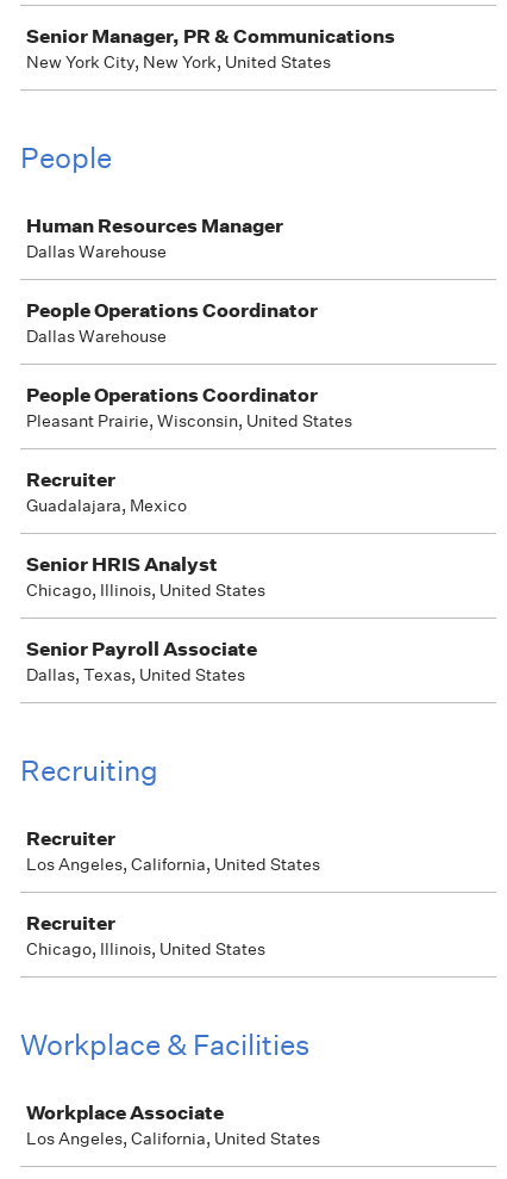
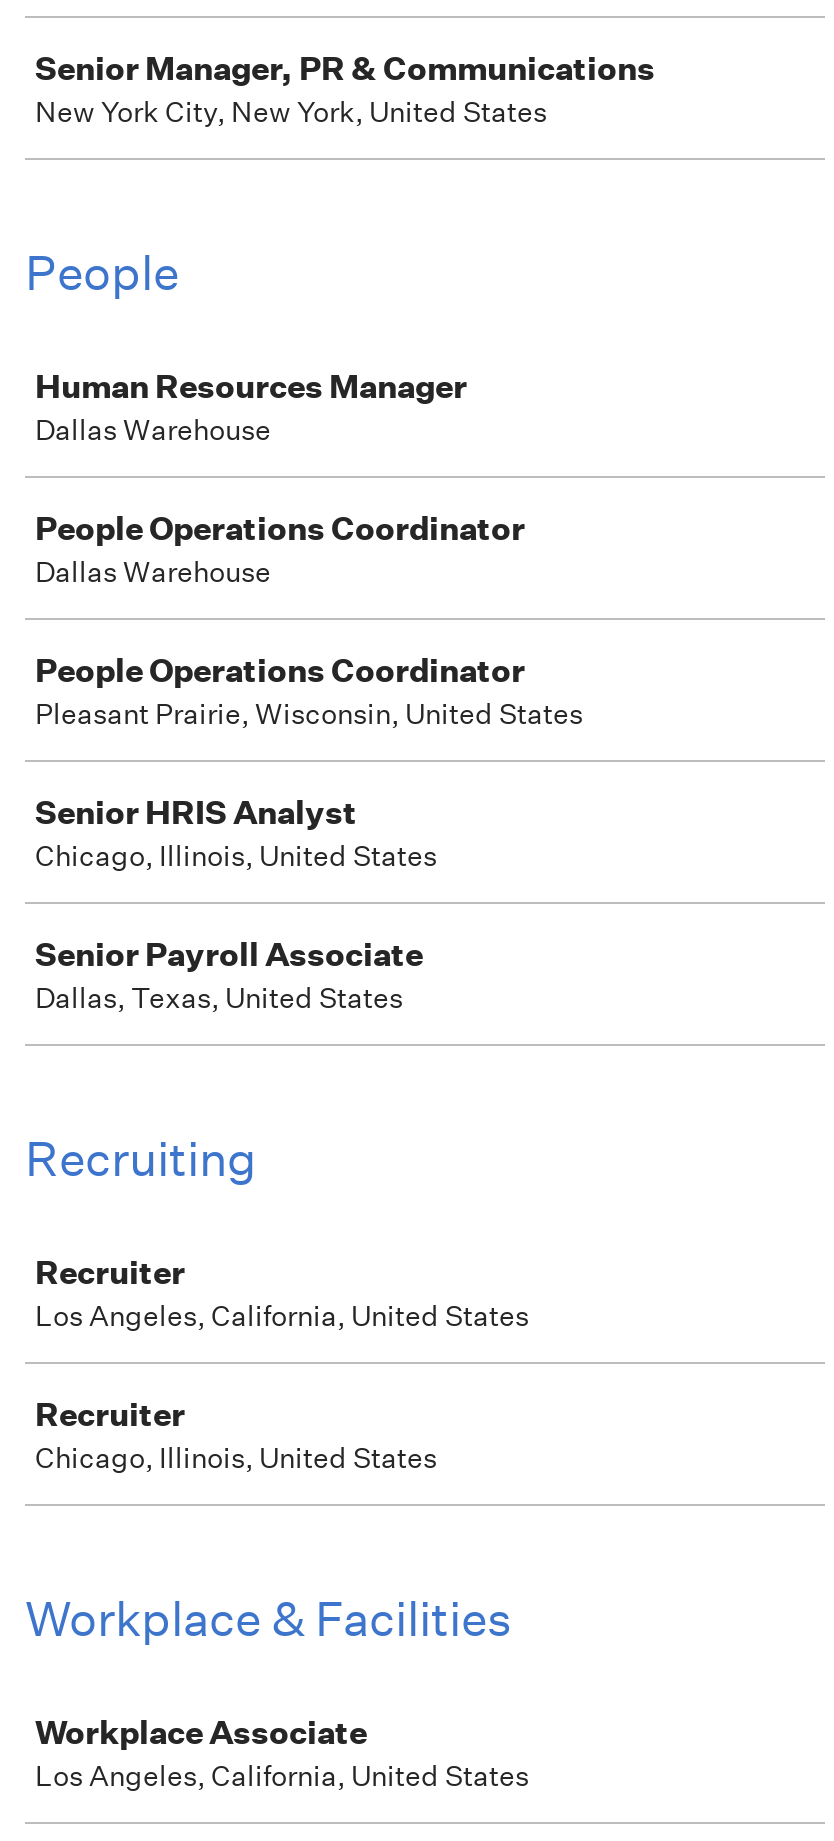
- Recruiter
- Guadalajara, Mexico
